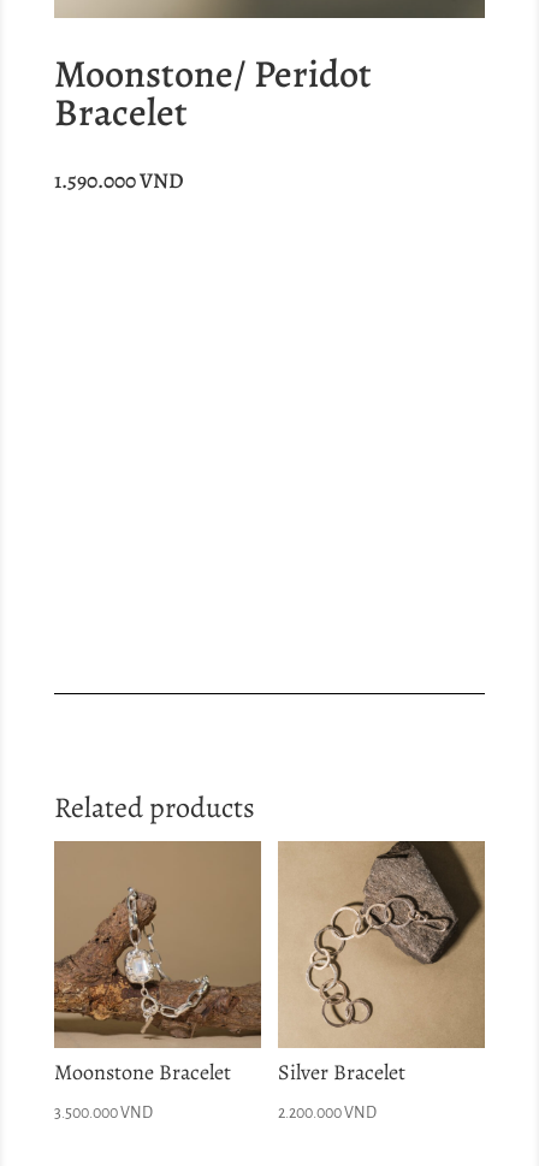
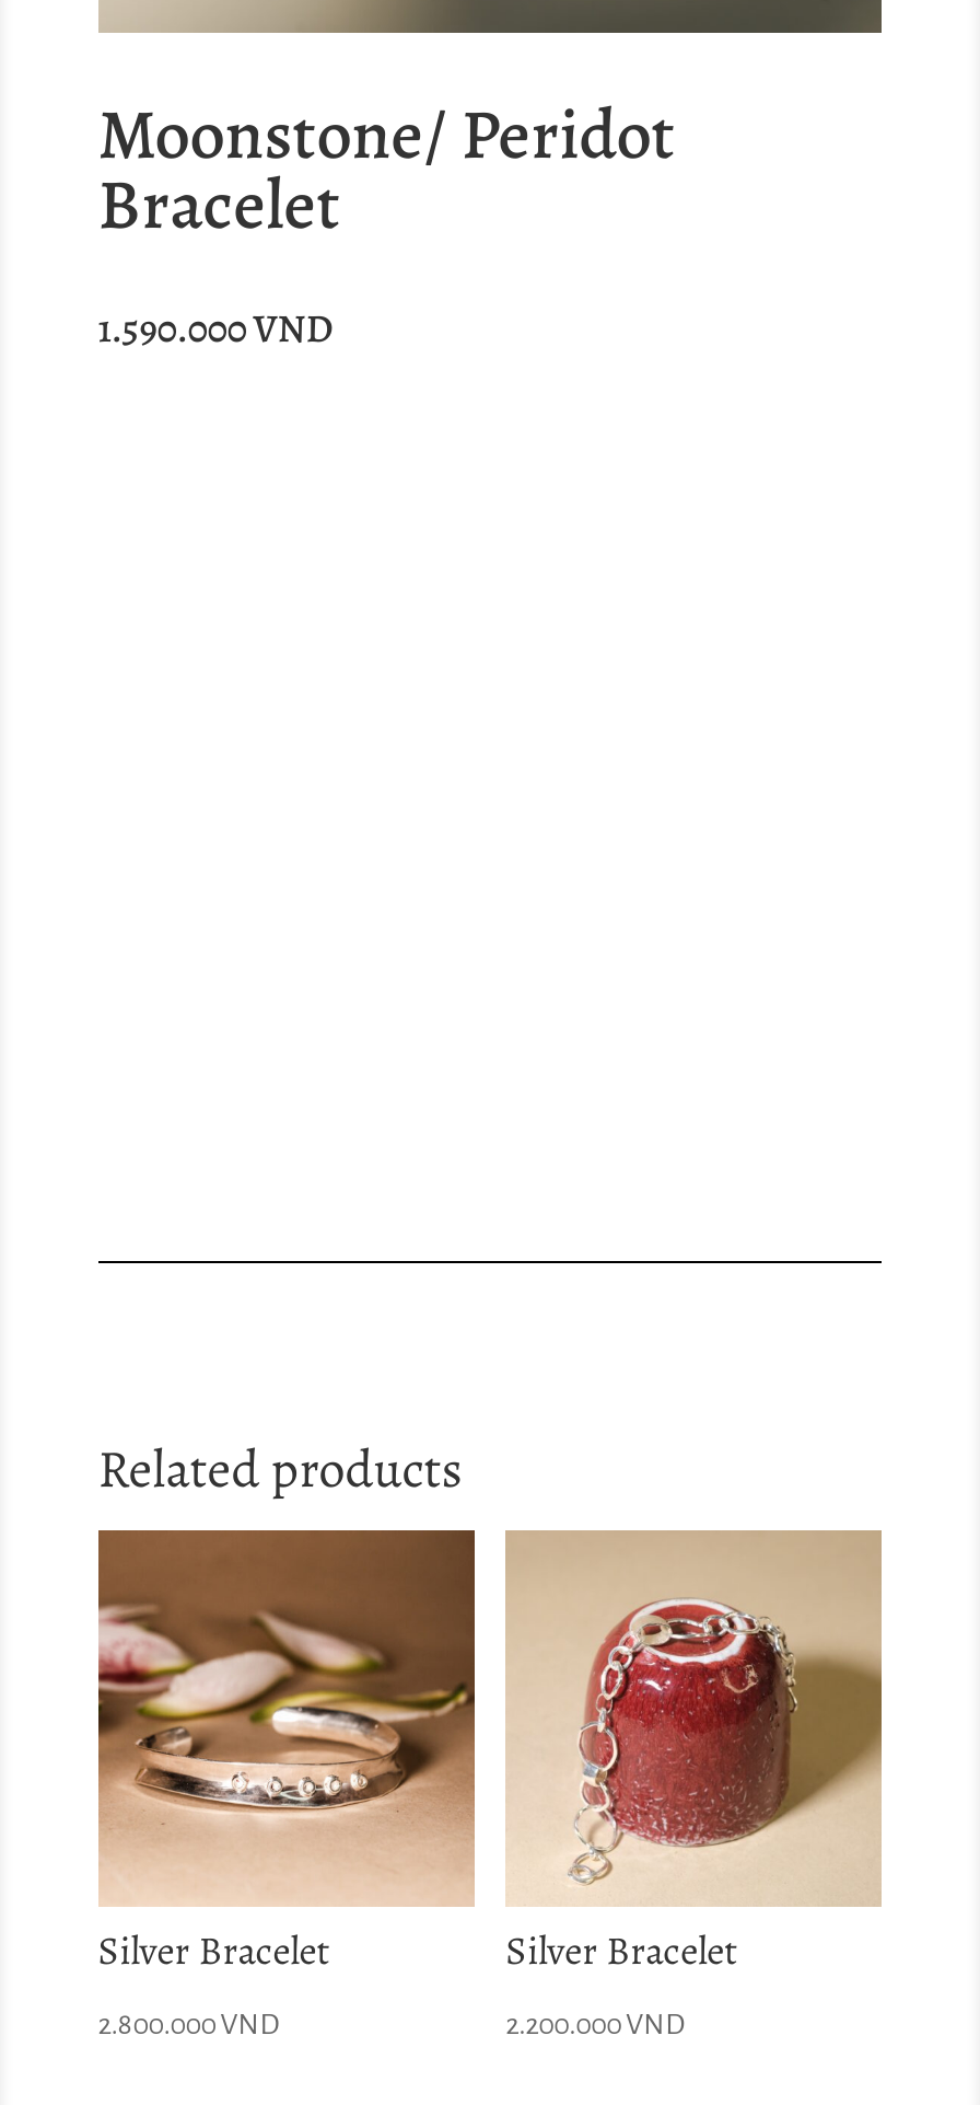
- [image]
- Moonstone Bracelet
+ [image]
+ Silver Bracelet

- [image]
+ [image]

- 3.500.000 VND
+ 2.800.000 VND
